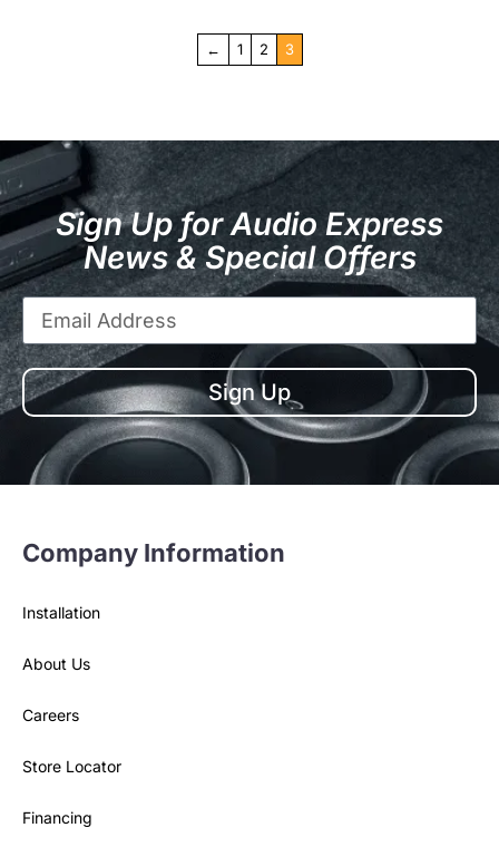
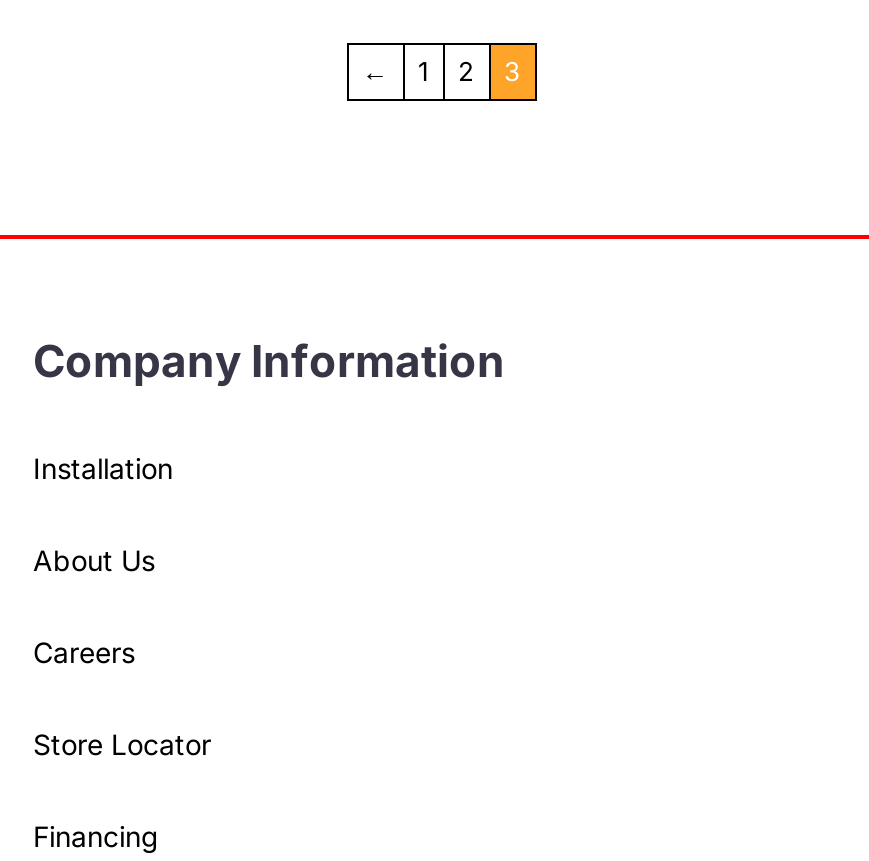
- [image]
- Sign Up for Audio Express
- News & Special Offers

- Sign Up
